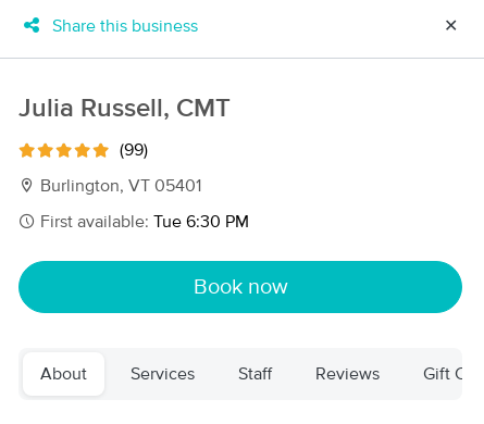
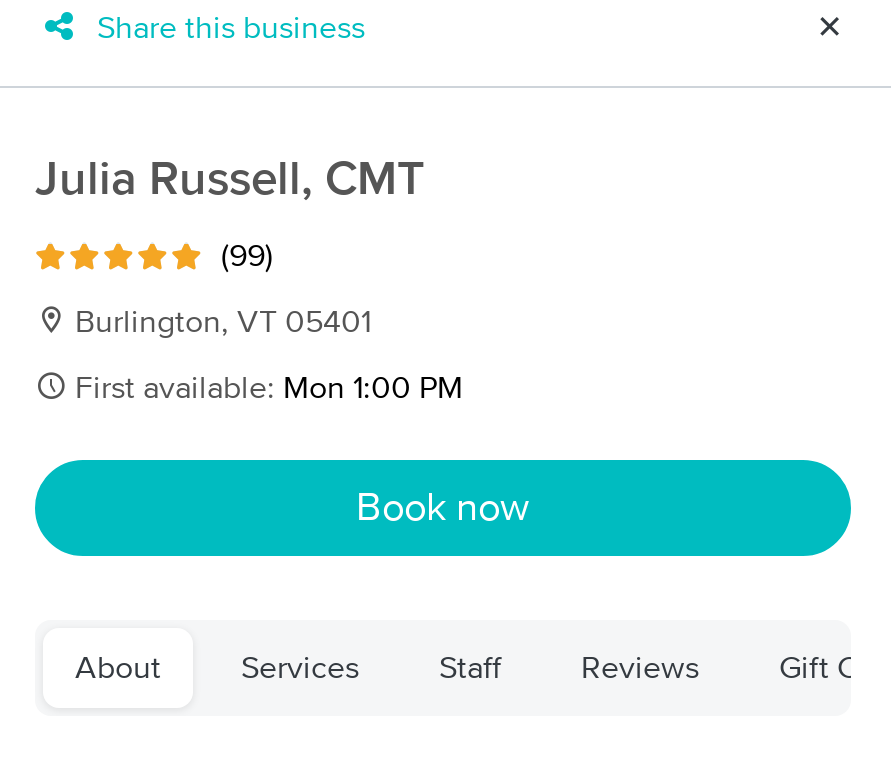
- First available: Tue 6:30 PM
+ First available: Mon 1:00 PM
